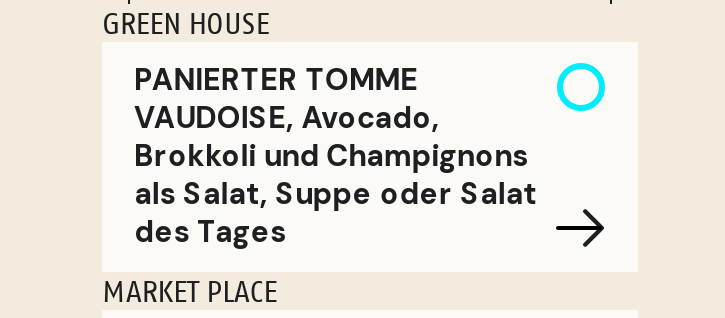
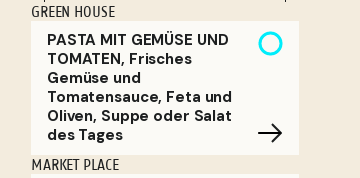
- PANIERTER TOMME
- VAUDOISE, Avocado,
- Brokkoli und Champignons
- als Salat, Suppe oder Salat
+ PASTA MIT GEMÜSE UND
+ TOMATEN, Frisches
+ Gemüse und
+ Tomatensauce, Feta und
+ Oliven, Suppe oder Salat
